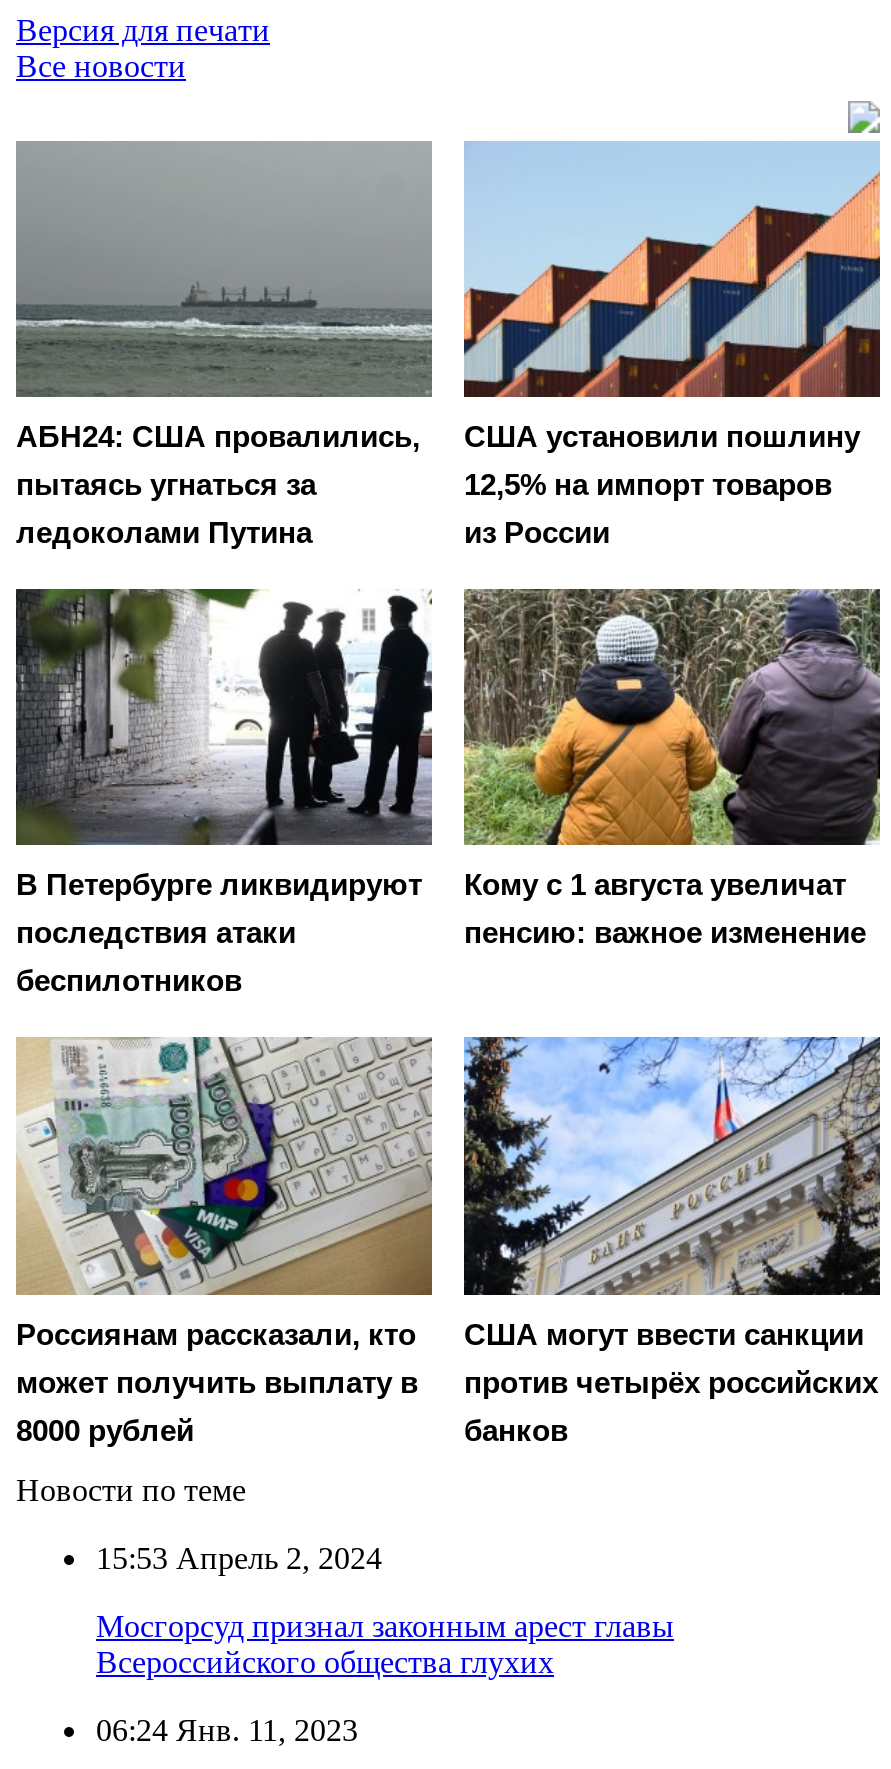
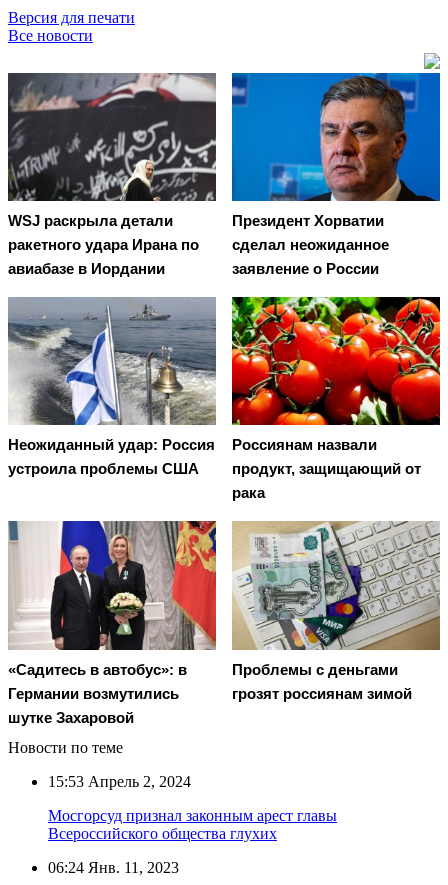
- [image]
- АБН24: США провалились,
- пытаясь угнаться за
- ледоколами Путина
+ [image]
+ WSJ раскрыла детали
+ ракетного удара Ирана по
+ авиабазе в Иордании

- [image]
- США установили пошлину
- 12,5% на импорт товаров
- из России
+ [image]
+ Президент Хорватии
+ сделал неожиданное
+ заявление о России

- [image]
- В Петербурге ликвидируют
- последствия атаки
- беспилотников
+ [image]
+ Неожиданный удар: Россия
+ устроила проблемы США

- [image]
- Кому с 1 августа увеличат
- пенсию: важное изменение
+ [image]
+ Россиянам назвали
+ продукт, защищающий от
+ рака

- [image]
- Россиянам рассказали, кто
- может получить выплату в
- 8000 рублей
+ [image]
+ «Садитесь в автобус»: в
+ Германии возмутились
+ шутке Захаровой

- [image]
- США могут ввести санкции
- против четырёх российских
- банков
+ [image]
+ Проблемы с деньгами
+ грозят россиянам зимой
